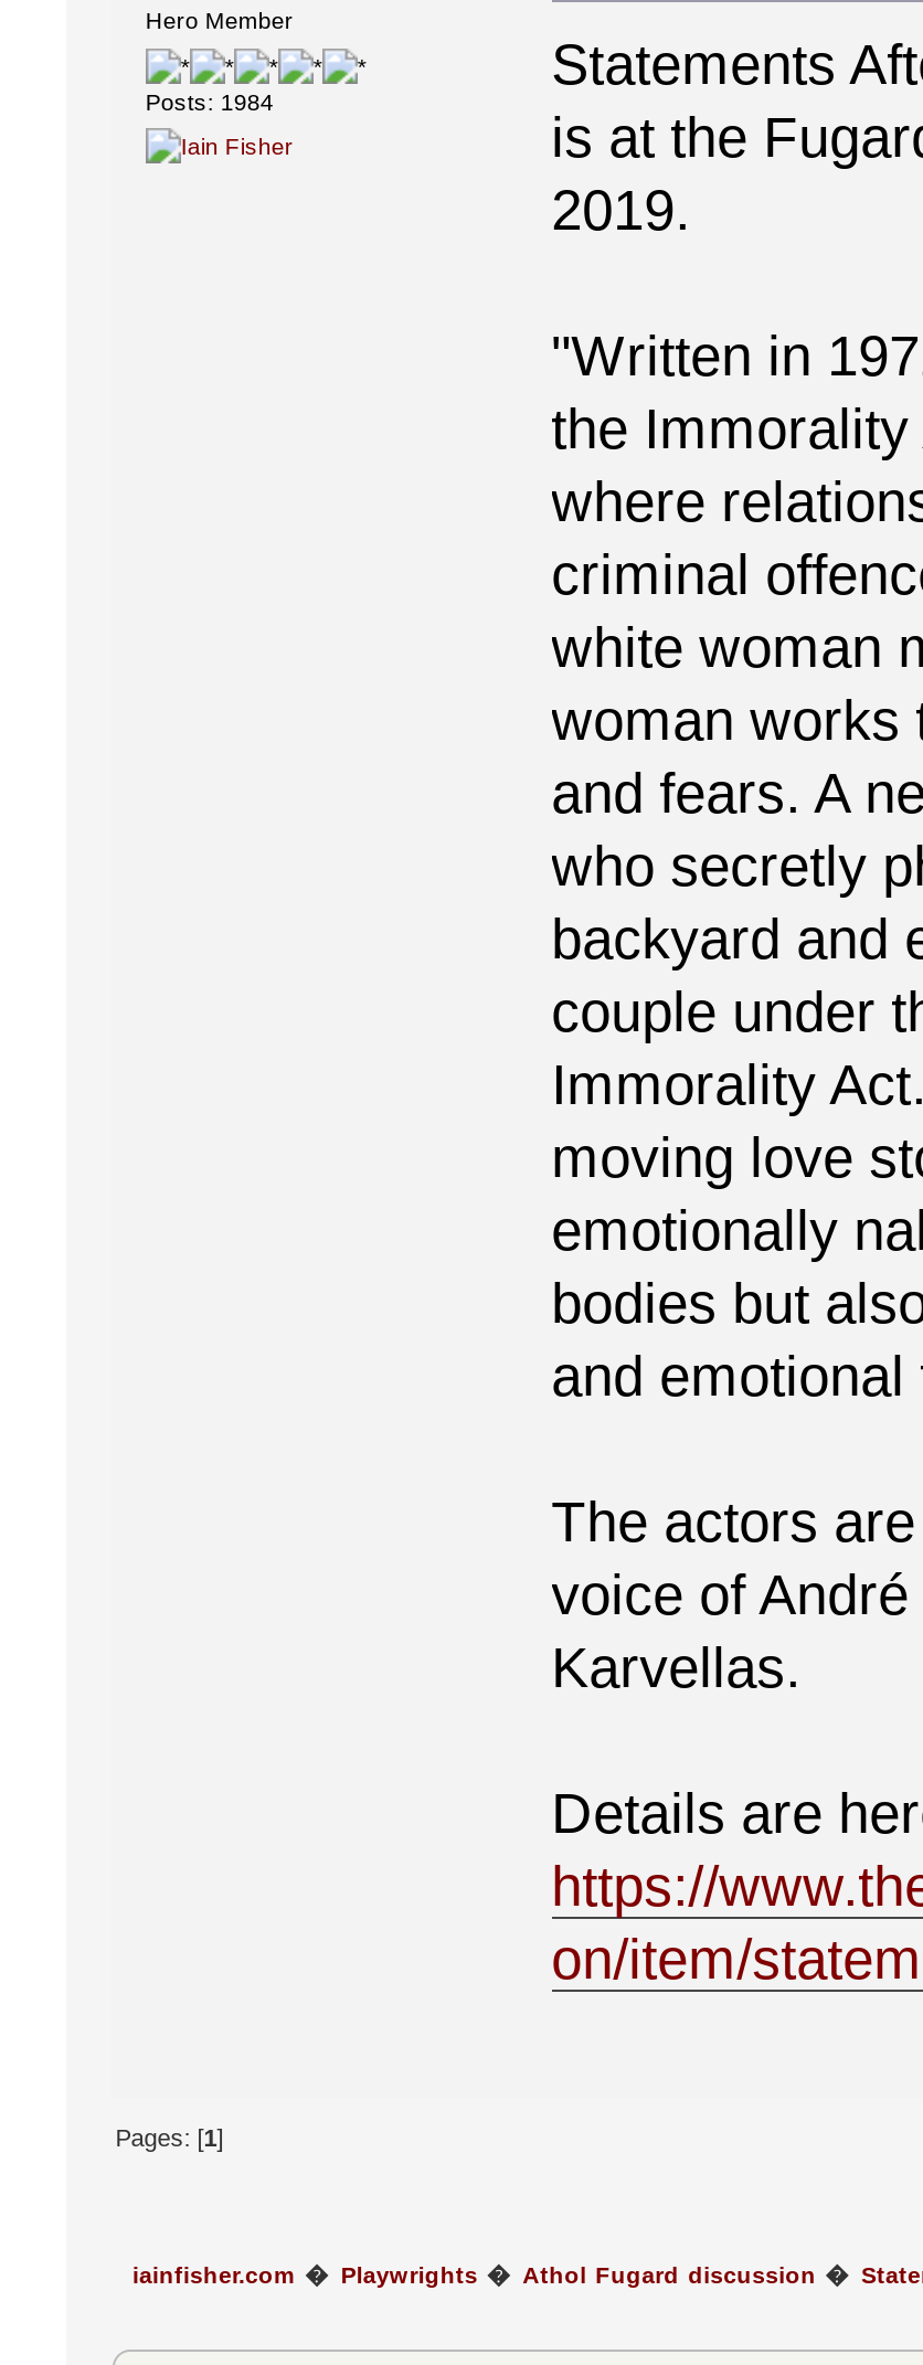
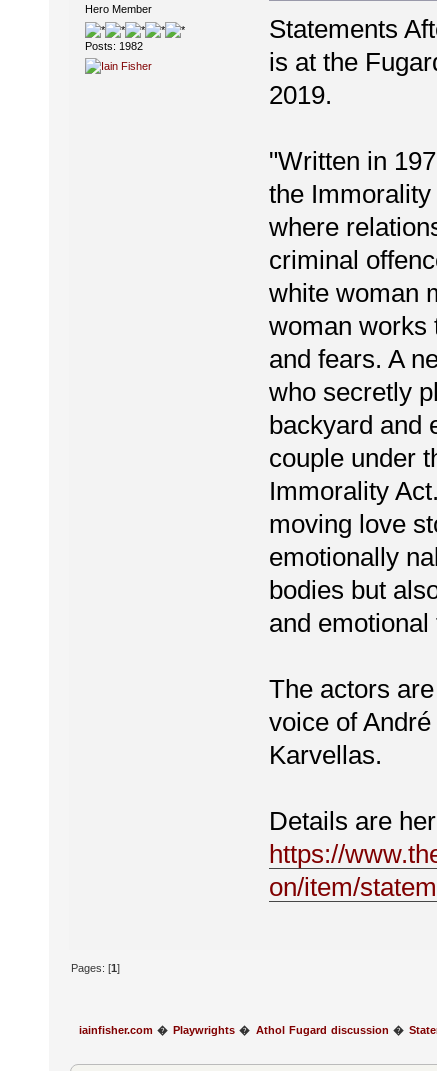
- Posts: 1984
+ Posts: 1982
